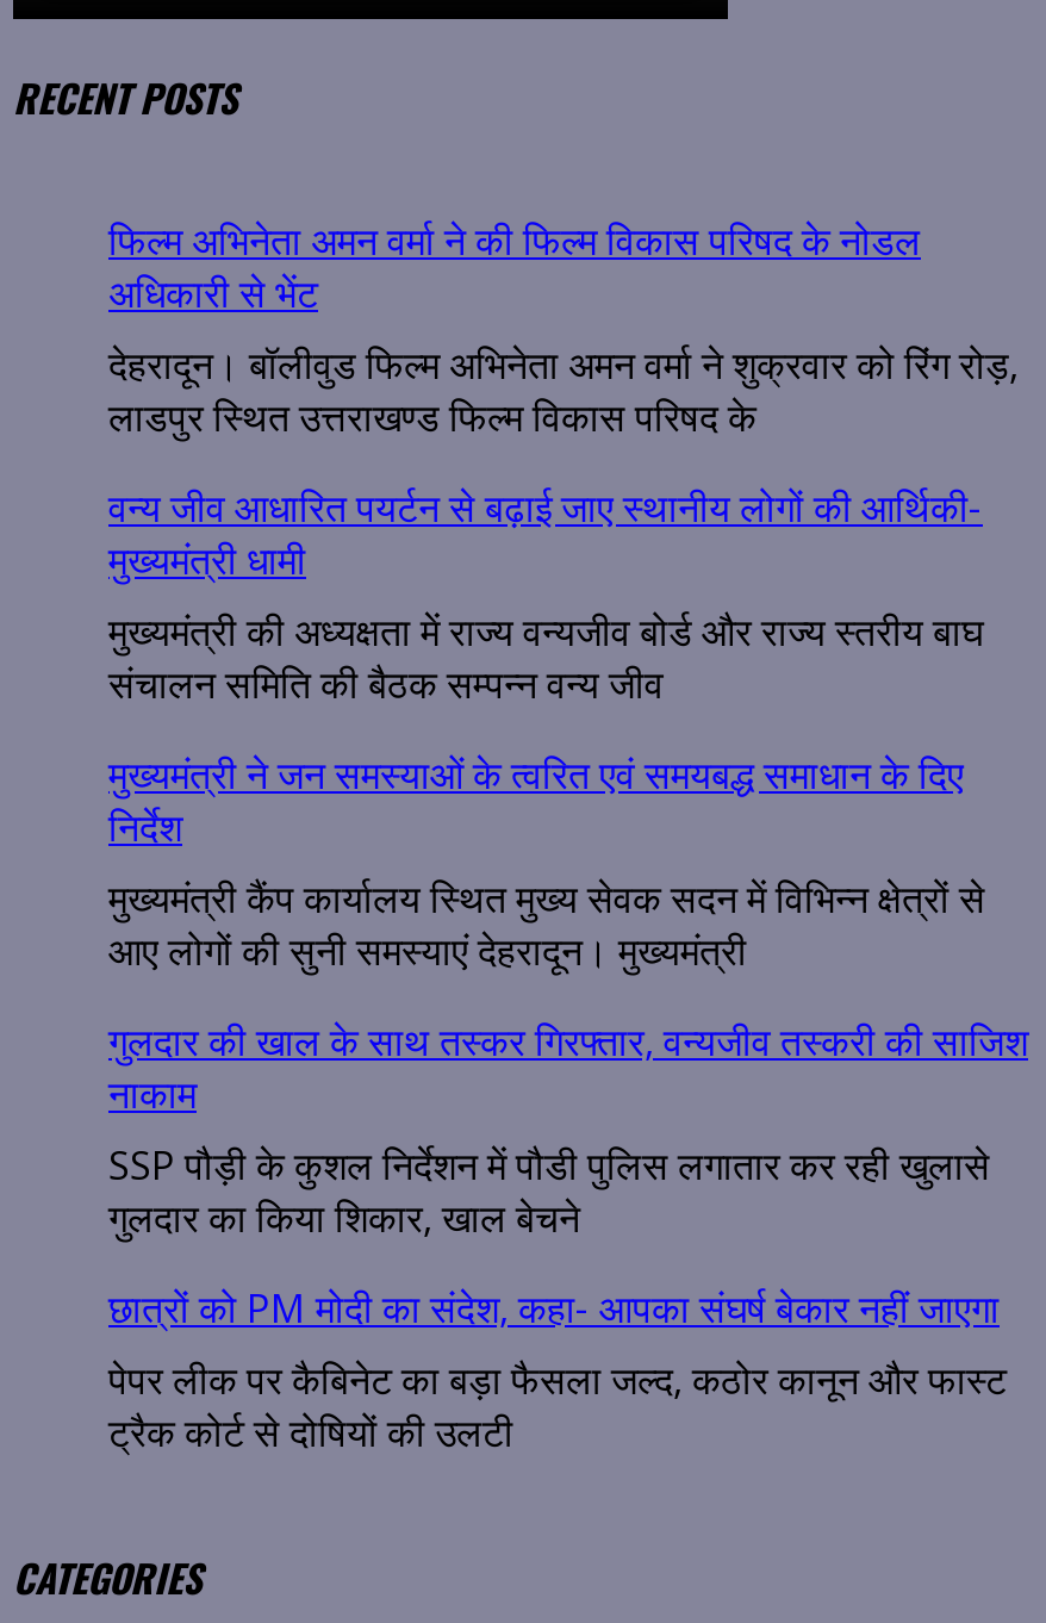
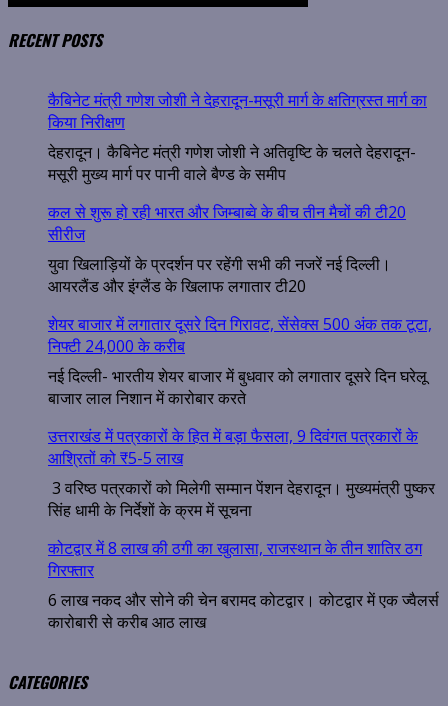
- फिल्म अभिनेता अमन वर्मा ने की फिल्म विकास परिषद के नोडल
- अधिकारी से भेंट
- देहरादून। बॉलीवुड फिल्म अभिनेता अमन वर्मा ने शुक्रवार को रिंग रोड़,
- लाडपुर स्थित उत्तराखण्ड फिल्म विकास परिषद के
+ कैबिनेट मंत्री गणेश जोशी ने देहरादून-मसूरी मार्ग के क्षतिग्रस्त मार्ग का
+ किया निरीक्षण
+ देहरादून। कैबिनेट मंत्री गणेश जोशी ने अतिवृष्टि के चलते देहरादून-
+ मसूरी मुख्य मार्ग पर पानी वाले बैण्ड के समीप

- वन्य जीव आधारित पयर्टन से बढ़ाई जाए स्थानीय लोगों की आर्थिकी-
- मुख्यमंत्री धामी
- मुख्यमंत्री की अध्यक्षता में राज्य वन्यजीव बोर्ड और राज्य स्तरीय बाघ
- संचालन समिति की बैठक सम्पन्न वन्य जीव
+ कल से शुरू हो रही भारत और जिम्बाब्वे के बीच तीन मैचों की टी20
+ सीरीज
+ युवा खिलाड़ियों के प्रदर्शन पर रहेंगी सभी की नजरें नई दिल्ली।
+ आयरलैंड और इंग्लैंड के खिलाफ लगातार टी20

- मुख्यमंत्री ने जन समस्याओं के त्वरित एवं समयबद्ध समाधान के दिए
- निर्देश
- मुख्यमंत्री कैंप कार्यालय स्थित मुख्य सेवक सदन में विभिन्न क्षेत्रों से
- आए लोगों की सुनी समस्याएं देहरादून। मुख्यमंत्री
+ शेयर बाजार में लगातार दूसरे दिन गिरावट, सेंसेक्स 500 अंक तक टूटा,
+ निफ्टी 24,000 के करीब
+ नई दिल्ली- भारतीय शेयर बाजार में बुधवार को लगातार दूसरे दिन घरेलू
+ बाजार लाल निशान में कारोबार करते

- गुलदार की खाल के साथ तस्कर गिरफ्तार, वन्यजीव तस्करी की साजिश
- नाकाम
- SSP पौड़ी के कुशल निर्देशन में पौडी पुलिस लगातार कर रही खुलासे
- गुलदार का किया शिकार, खाल बेचने
+ उत्तराखंड में पत्रकारों के हित में बड़ा फैसला, 9 दिवंगत पत्रकारों के
+ आश्रितों को ₹5-5 लाख
+ 3 वरिष्ठ पत्रकारों को मिलेगी सम्मान पेंशन देहरादून। मुख्यमंत्री पुष्कर
+ सिंह धामी के निर्देशों के क्रम में सूचना

- छात्रों को PM मोदी का संदेश, कहा- आपका संघर्ष बेकार नहीं जाएगा
- पेपर लीक पर कैबिनेट का बड़ा फैसला जल्द, कठोर कानून और फास्ट
- ट्रैक कोर्ट से दोषियों की उलटी
+ कोटद्वार में 8 लाख की ठगी का खुलासा, राजस्थान के तीन शातिर ठग
+ गिरफ्तार
+ 6 लाख नकद और सोने की चेन बरामद कोटद्वार। कोटद्वार में एक ज्वैलर्स
+ कारोबारी से करीब आठ लाख
